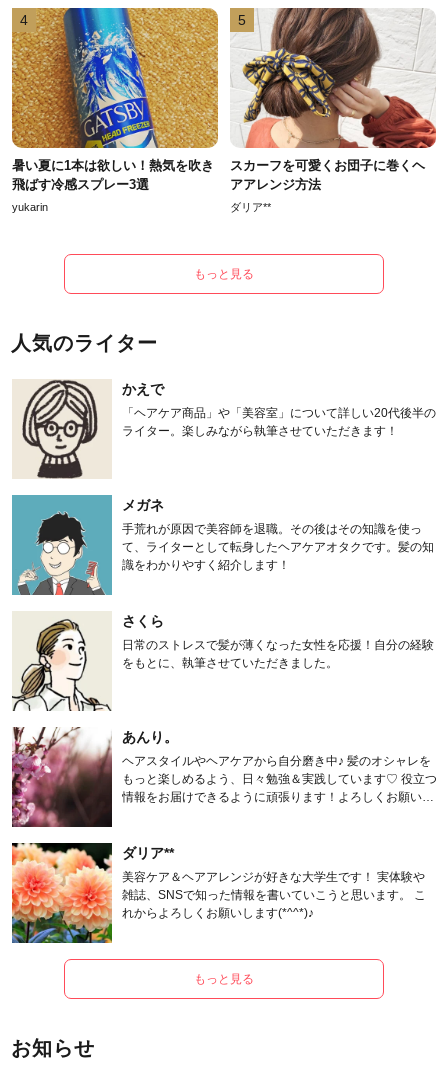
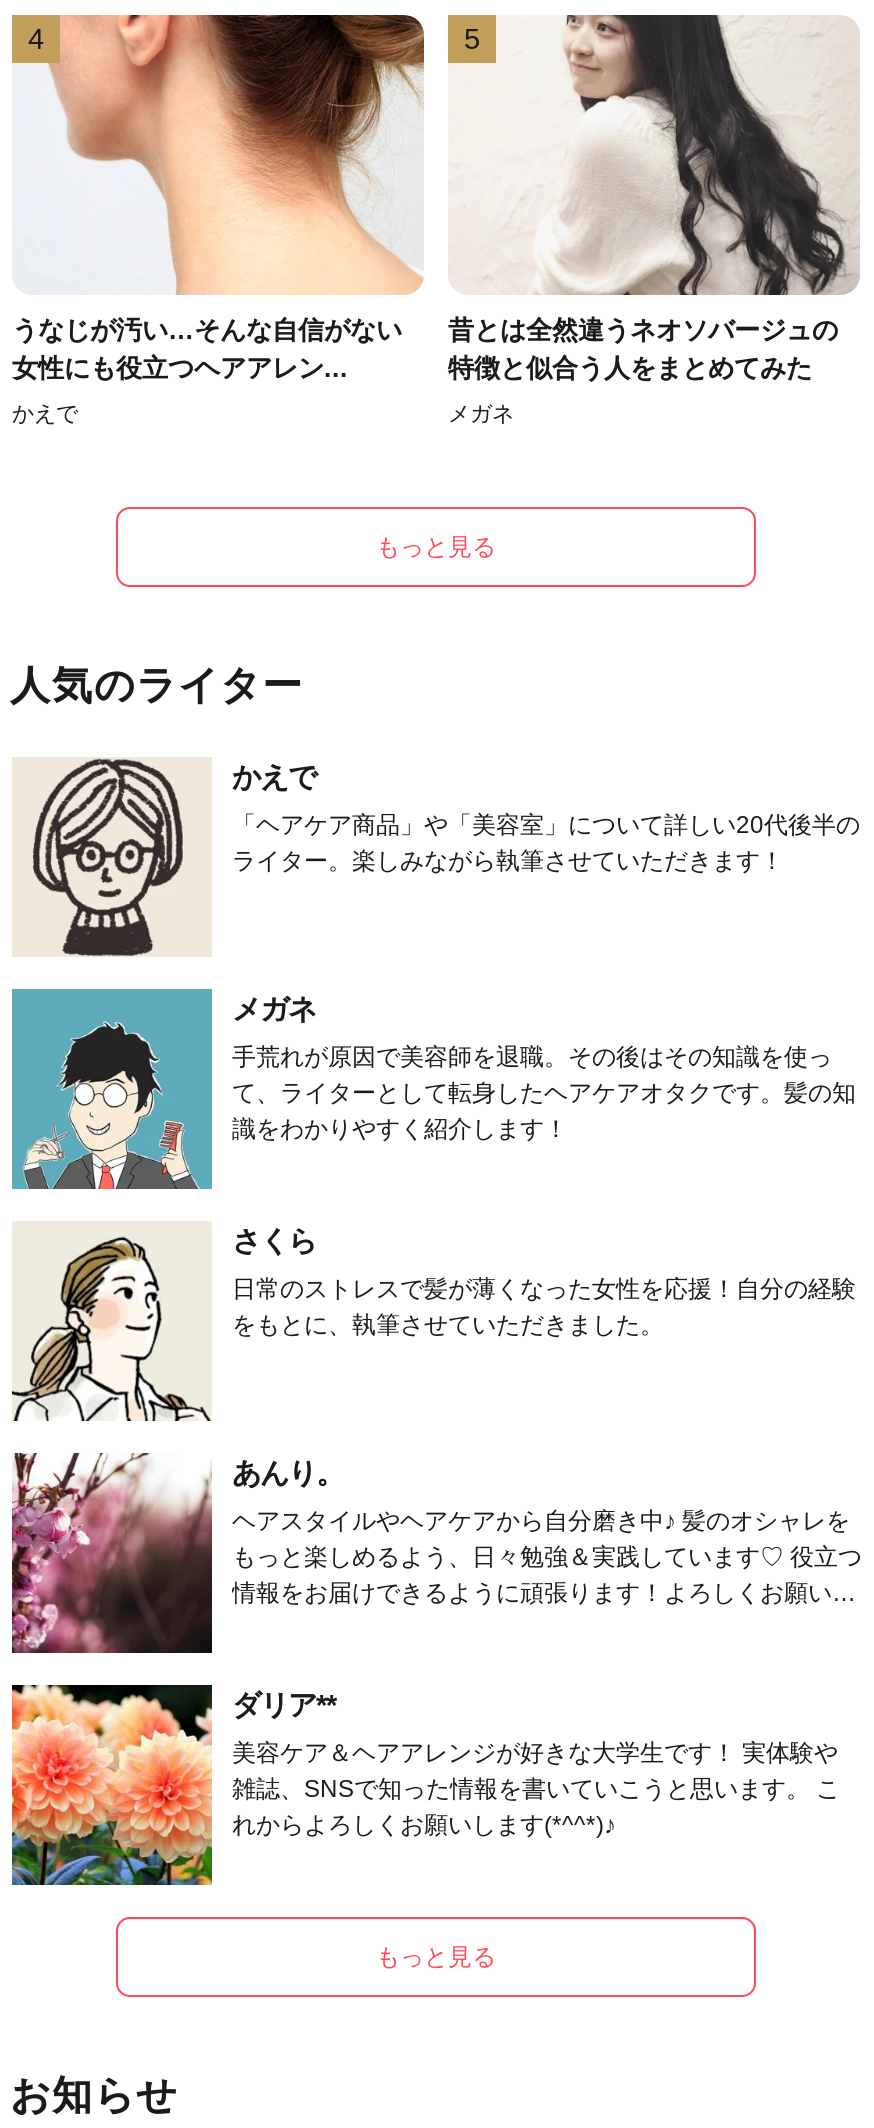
- [image]
- 暑い夏に1本は欲しい！熱気を吹き
- 飛ばす冷感スプレー3選
+ [image]
+ うなじが汚い…そんな自信がない
+ 女性にも役立つヘアアレン...

- [image]
- スカーフを可愛くお団子に巻くヘ
- アアレンジ方法
+ [image]
+ 昔とは全然違うネオソバージュの
+ 特徴と似合う人をまとめてみた

- yukarin
+ かえで

- ダリア**
+ メガネ
